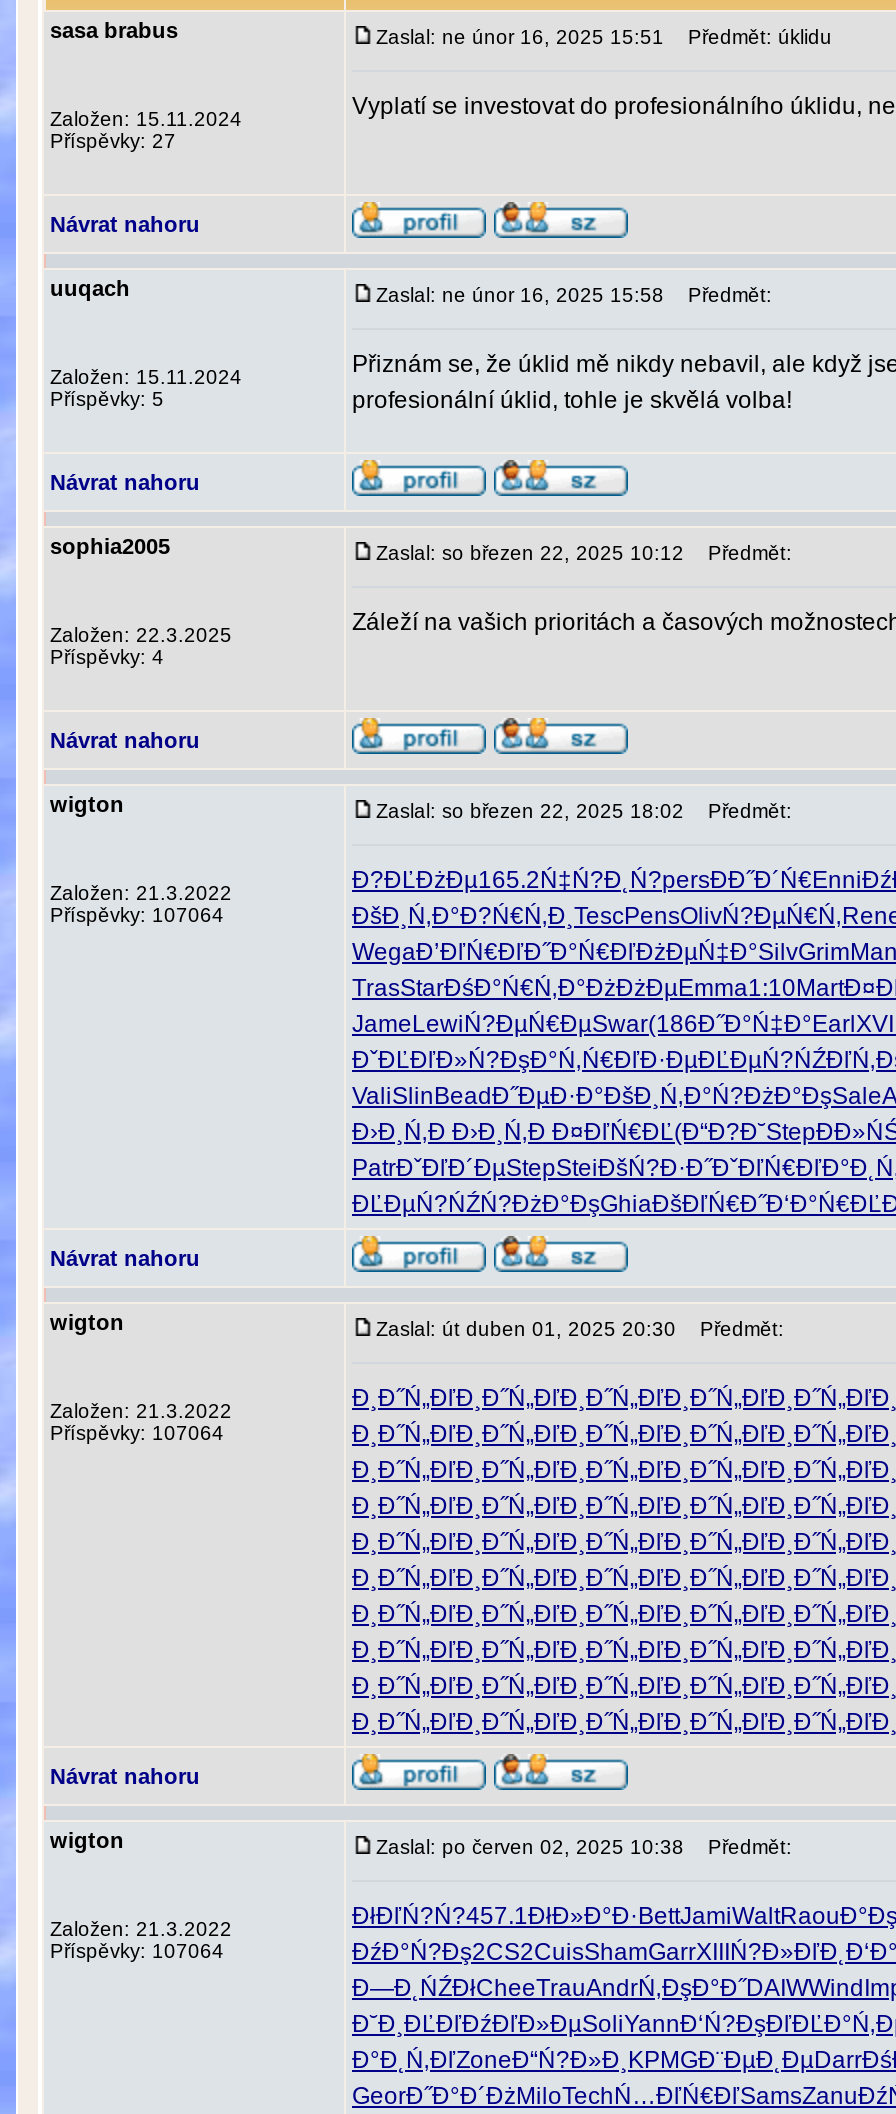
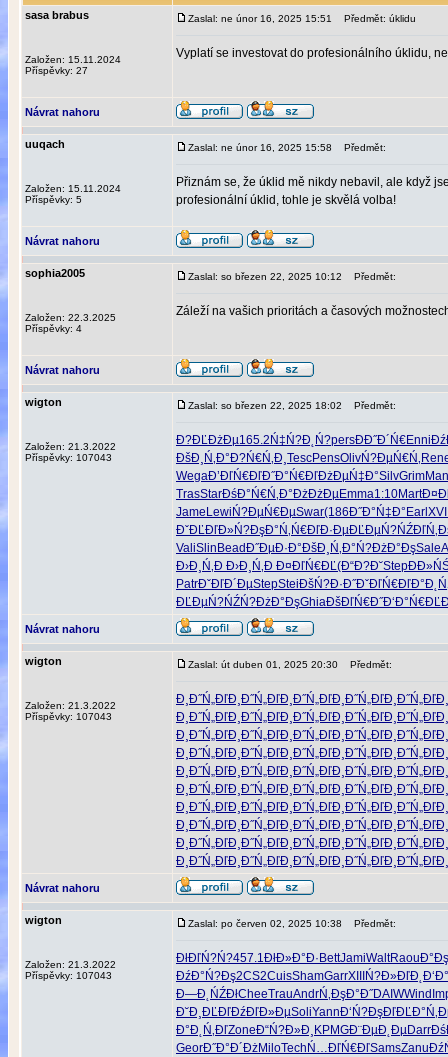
- Příspěvky: 107064
+ Příspěvky: 107043

- Příspěvky: 107064
+ Příspěvky: 107043

- Příspěvky: 107064
+ Příspěvky: 107043
